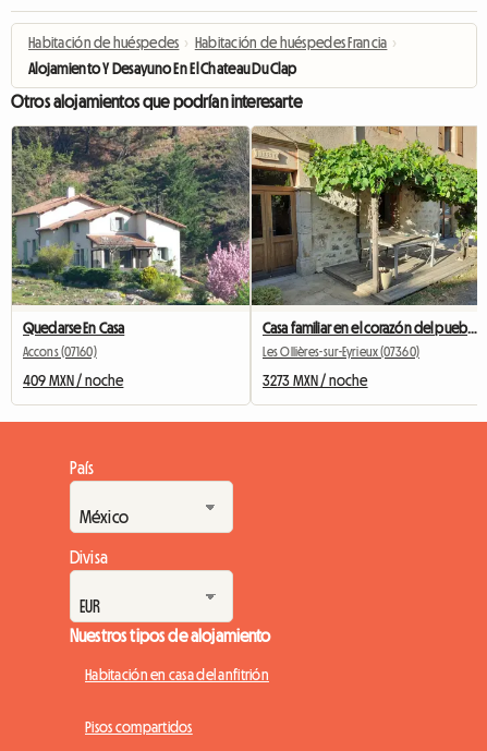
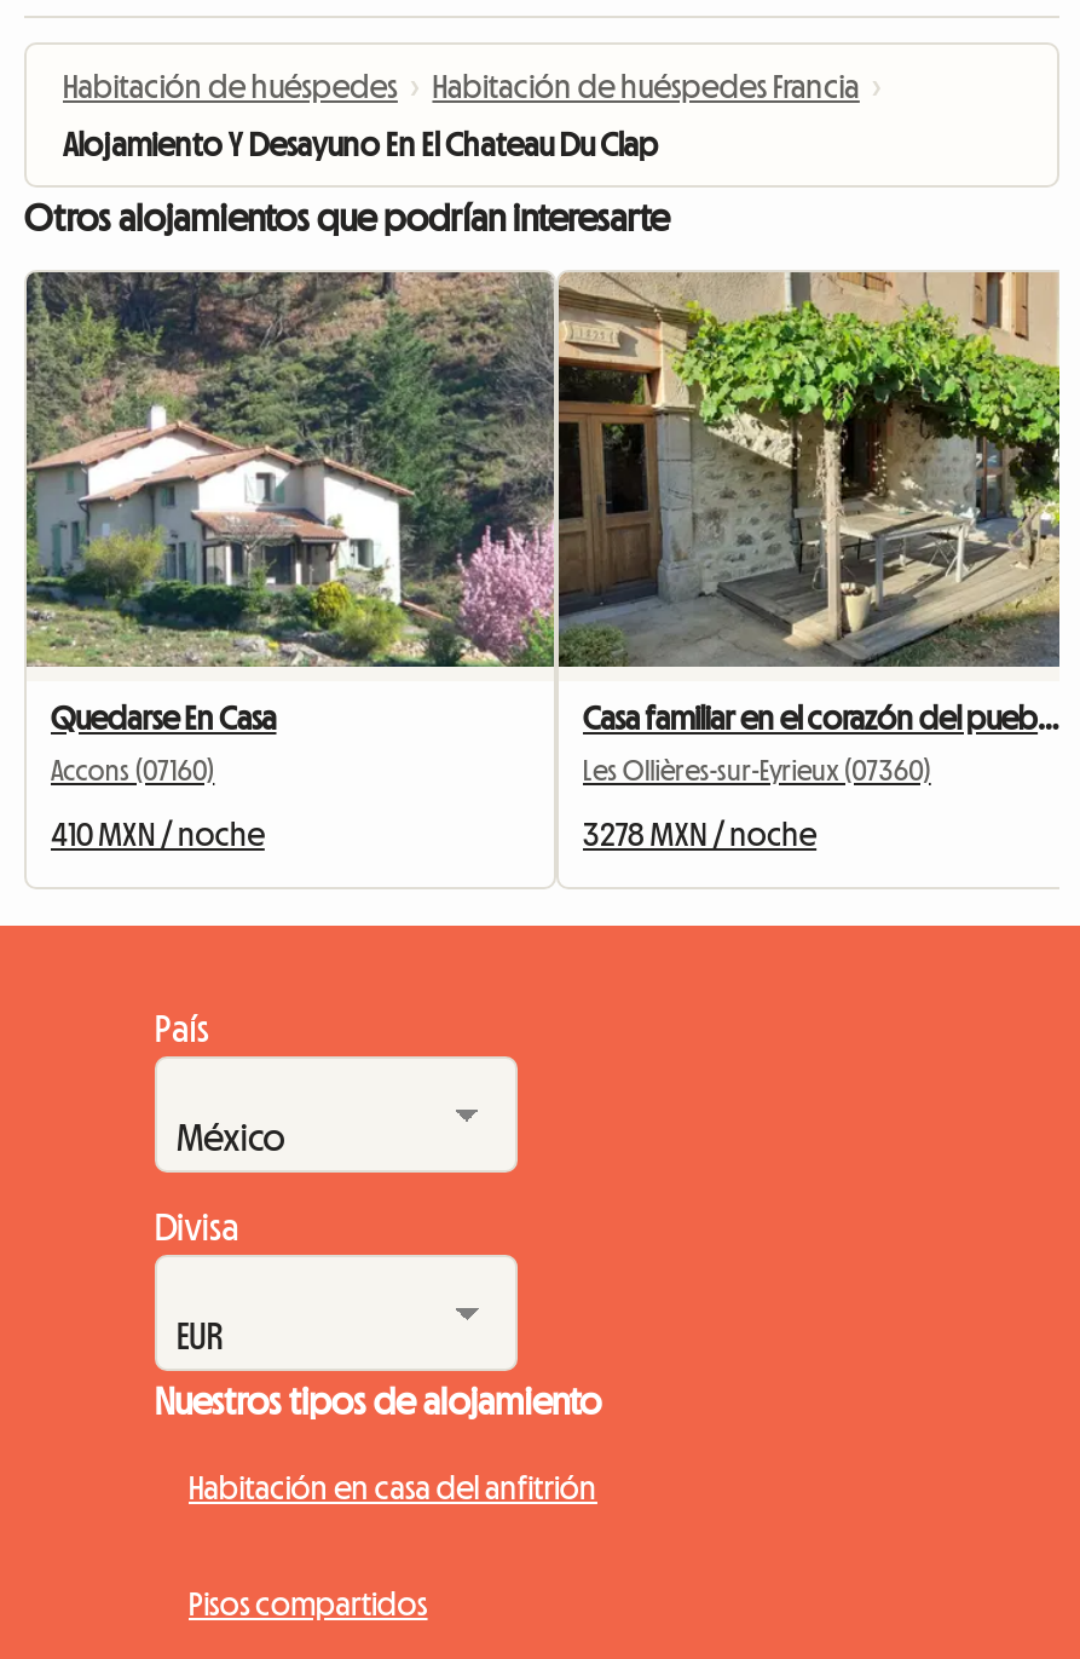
- 409 MXN / noche
+ 410 MXN / noche

- 3273 MXN / noche
+ 3278 MXN / noche
